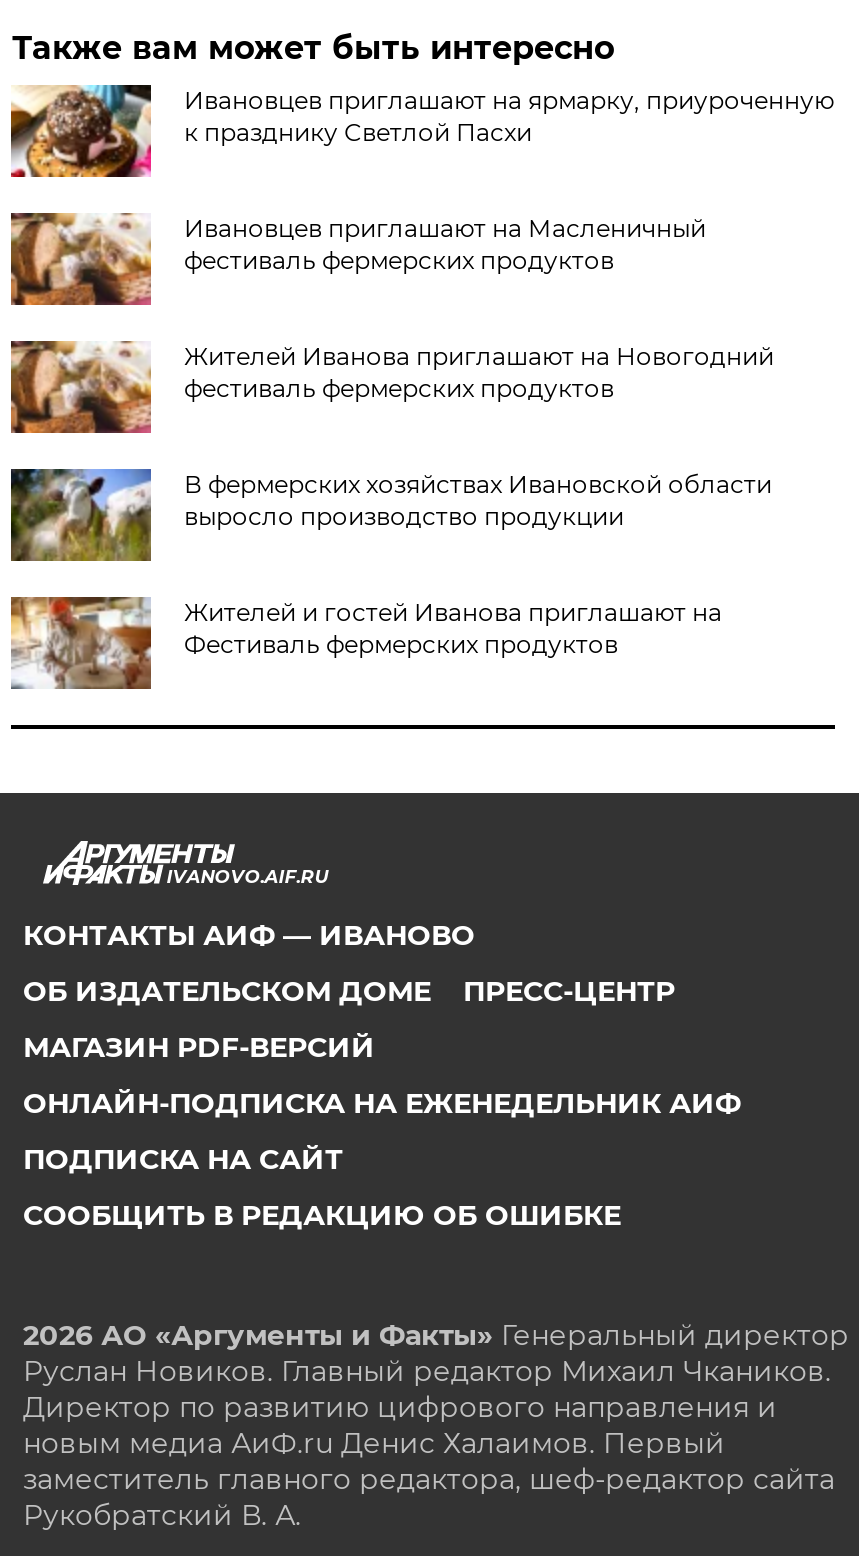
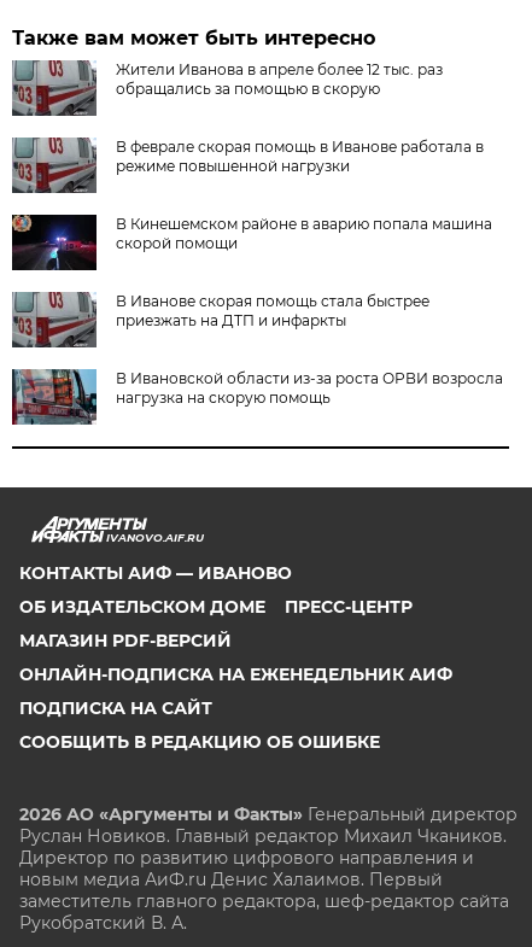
- [image]
- Ивановцев приглашают на ярмарку, приуроченную
- к празднику Светлой Пасхи
+ [image]
+ Жители Иванова в апреле более 12 тыс. раз
+ обращались за помощью в скорую

- [image]
- Ивановцев приглашают на Масленичный
- фестиваль фермерских продуктов
+ [image]
+ В феврале скорая помощь в Иванове работала в
+ режиме повышенной нагрузки

- [image]
- Жителей Иванова приглашают на Новогодний
- фестиваль фермерских продуктов
+ [image]
+ В Кинешемском районе в аварию попала машина
+ скорой помощи

- [image]
- В фермерских хозяйствах Ивановской области
- выросло производство продукции
+ [image]
+ В Иванове скорая помощь стала быстрее
+ приезжать на ДТП и инфаркты

- [image]
- Жителей и гостей Иванова приглашают на
- Фестиваль фермерских продуктов
+ [image]
+ В Ивановской области из-за роста ОРВИ возросла
+ нагрузка на скорую помощь
